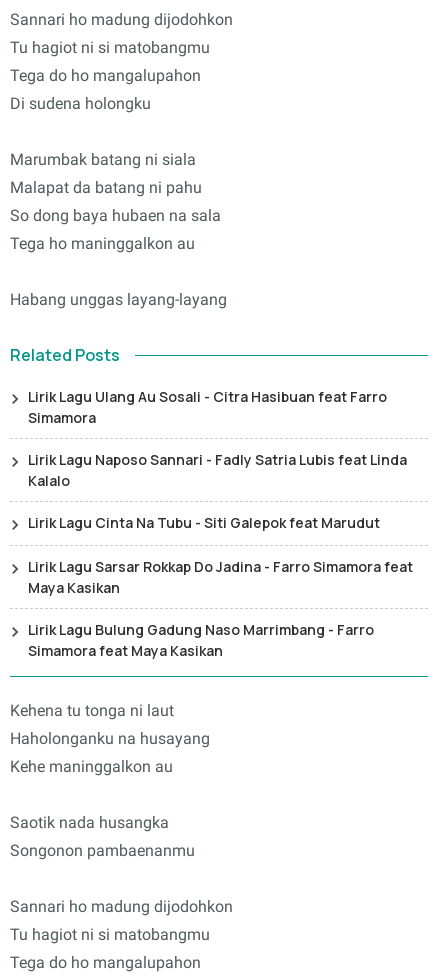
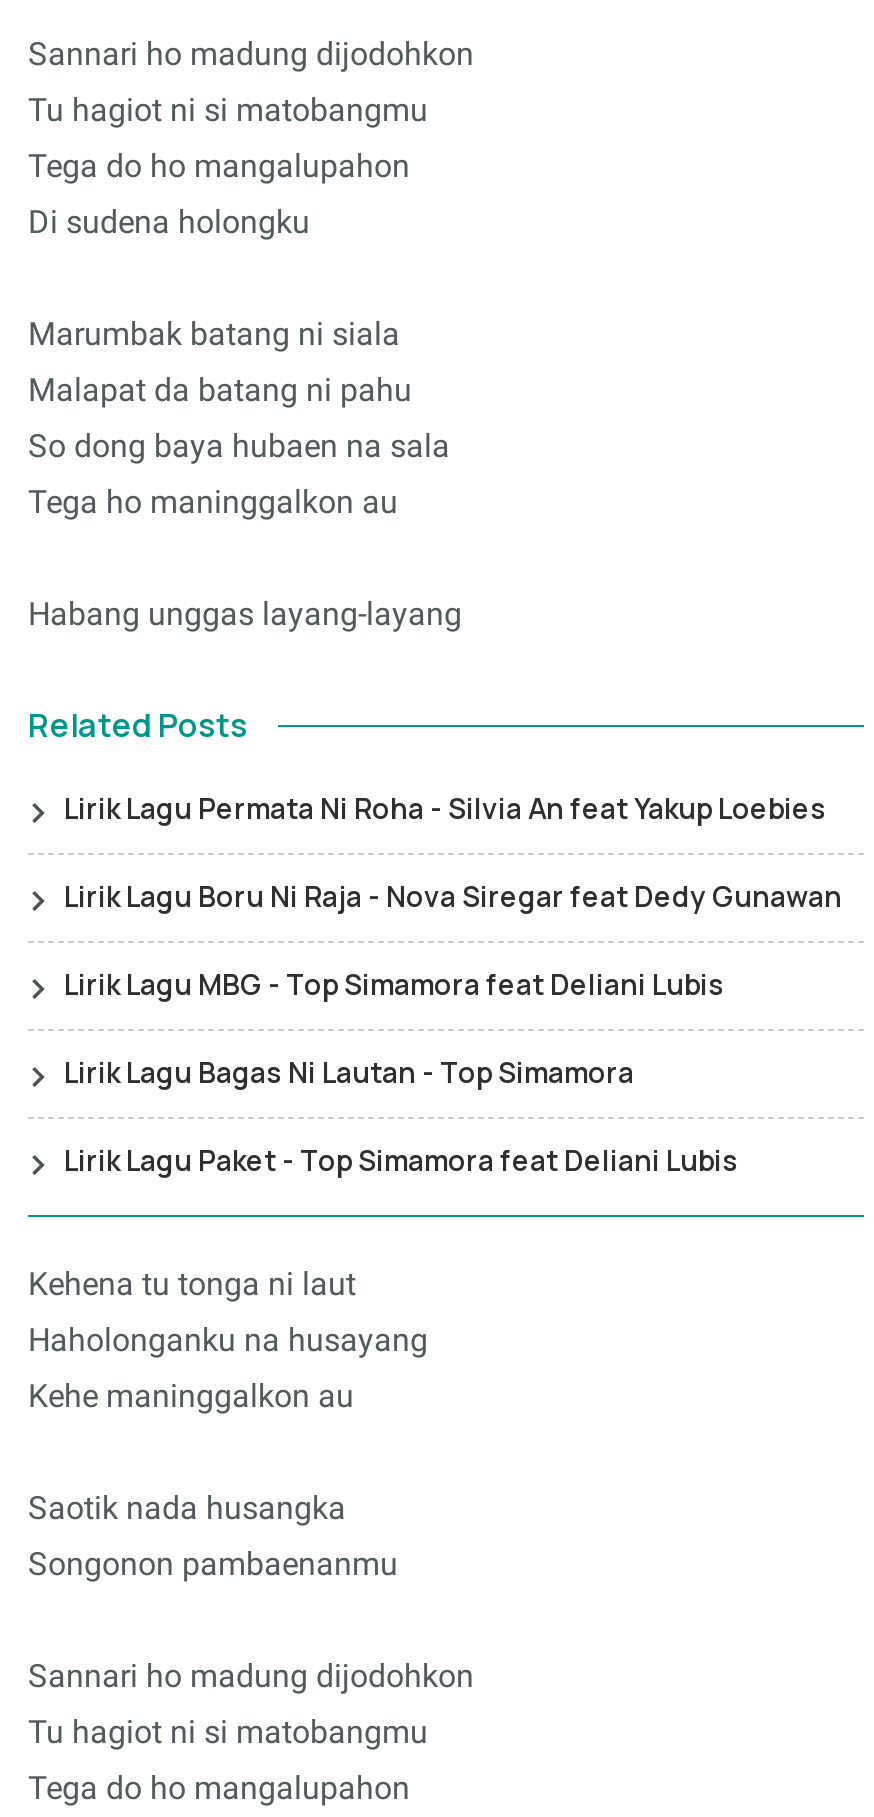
- Lirik Lagu Ulang Au Sosali - Citra Hasibuan feat Farro
- Simamora
+ Lirik Lagu Permata Ni Roha - Silvia An feat Yakup Loebies

- Lirik Lagu Naposo Sannari - Fadly Satria Lubis feat Linda
- Kalalo
+ Lirik Lagu Boru Ni Raja - Nova Siregar feat Dedy Gunawan

- Lirik Lagu Cinta Na Tubu - Siti Galepok feat Marudut
+ Lirik Lagu MBG - Top Simamora feat Deliani Lubis

- Lirik Lagu Sarsar Rokkap Do Jadina - Farro Simamora feat
- Maya Kasikan
+ Lirik Lagu Bagas Ni Lautan - Top Simamora

- Lirik Lagu Bulung Gadung Naso Marrimbang - Farro
- Simamora feat Maya Kasikan
+ Lirik Lagu Paket - Top Simamora feat Deliani Lubis
